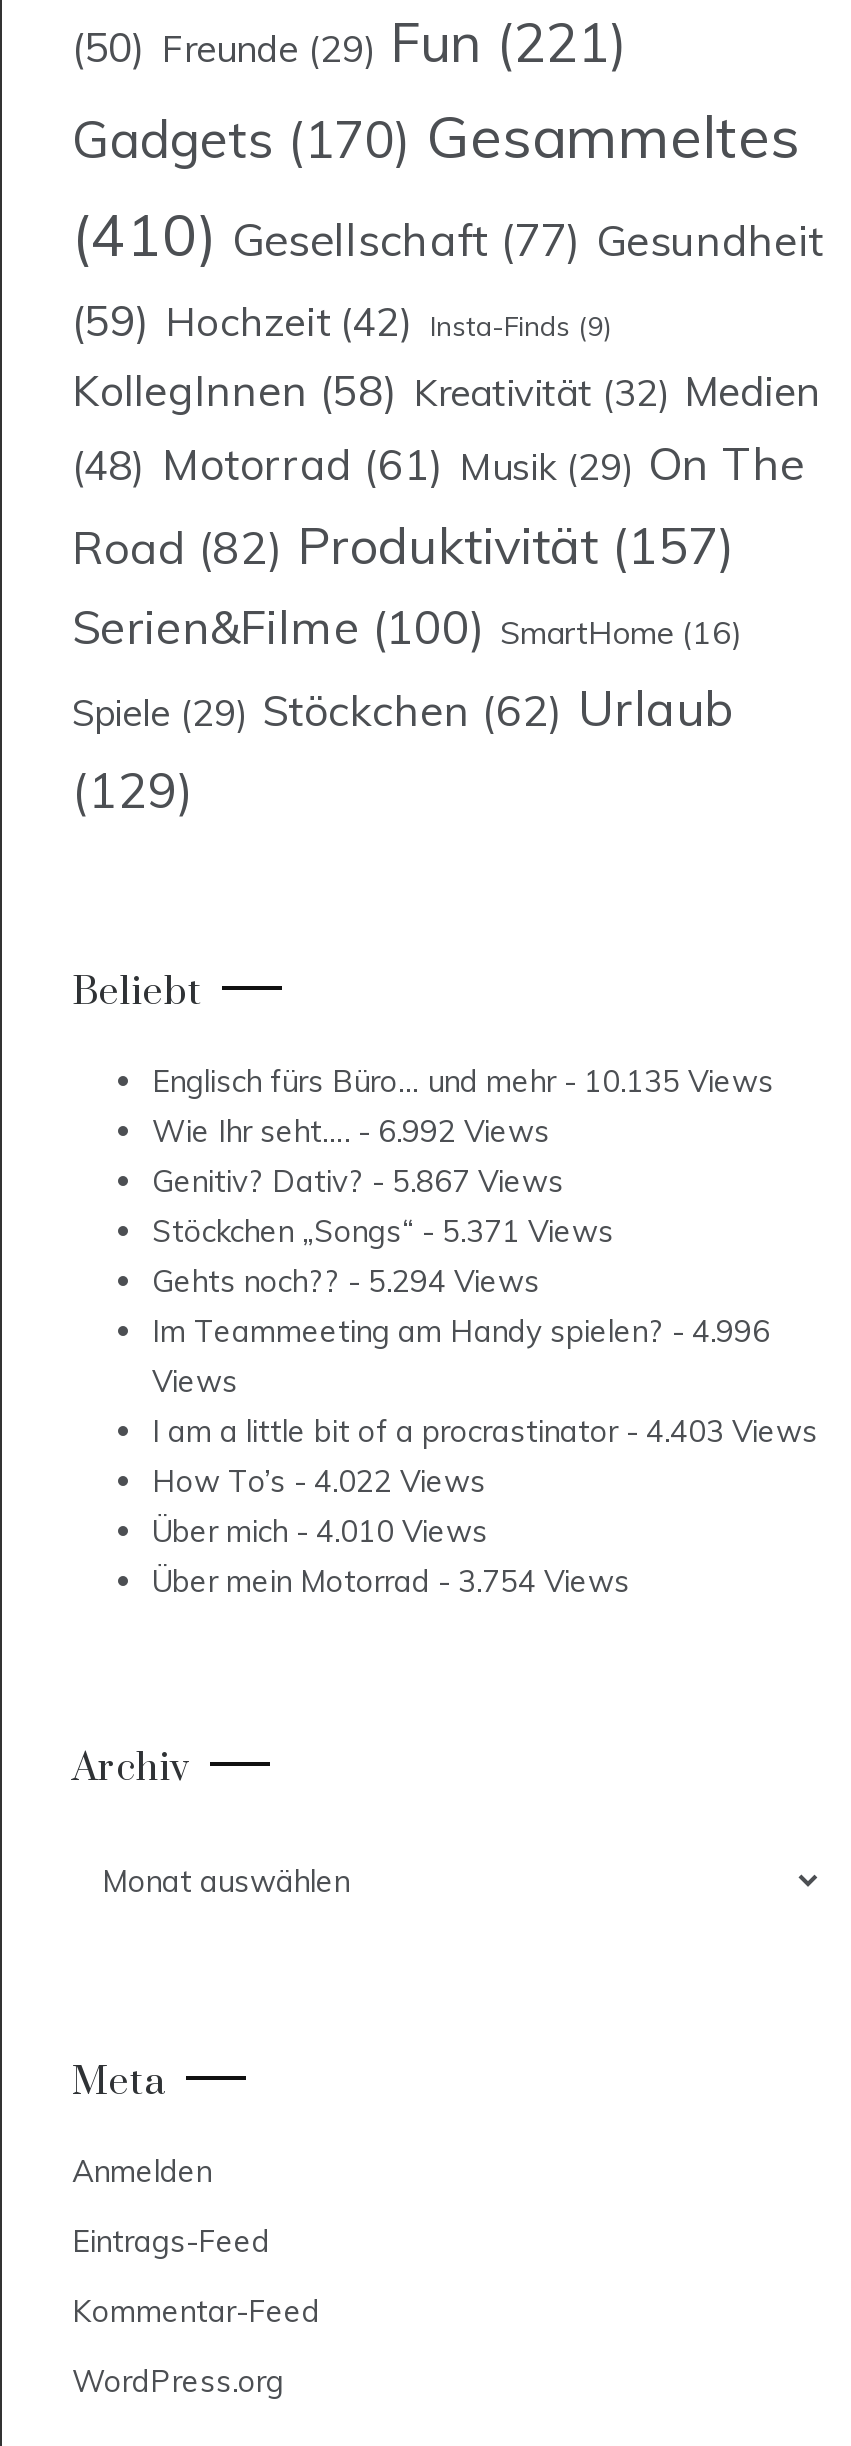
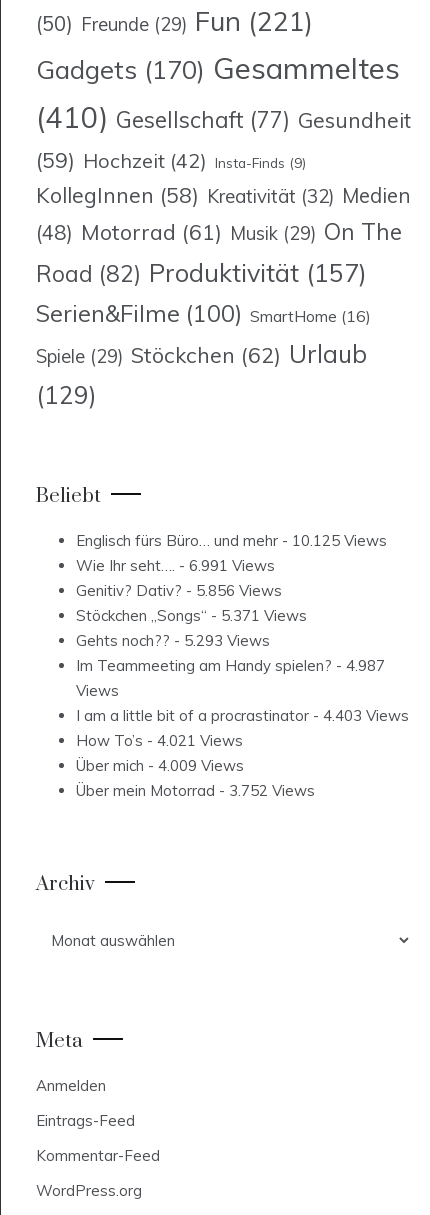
- Englisch fürs Büro… und mehr - 10.135 Views
+ Englisch fürs Büro… und mehr - 10.125 Views

- Wie Ihr seht…. - 6.992 Views
+ Wie Ihr seht…. - 6.991 Views

- Genitiv? Dativ? - 5.867 Views
+ Genitiv? Dativ? - 5.856 Views

- Gehts noch?? - 5.294 Views
+ Gehts noch?? - 5.293 Views

- Im Teammeeting am Handy spielen? - 4.996
+ Im Teammeeting am Handy spielen? - 4.987

- How To’s - 4.022 Views
+ How To’s - 4.021 Views

- Über mich - 4.010 Views
+ Über mich - 4.009 Views

- Über mein Motorrad - 3.754 Views
+ Über mein Motorrad - 3.752 Views
